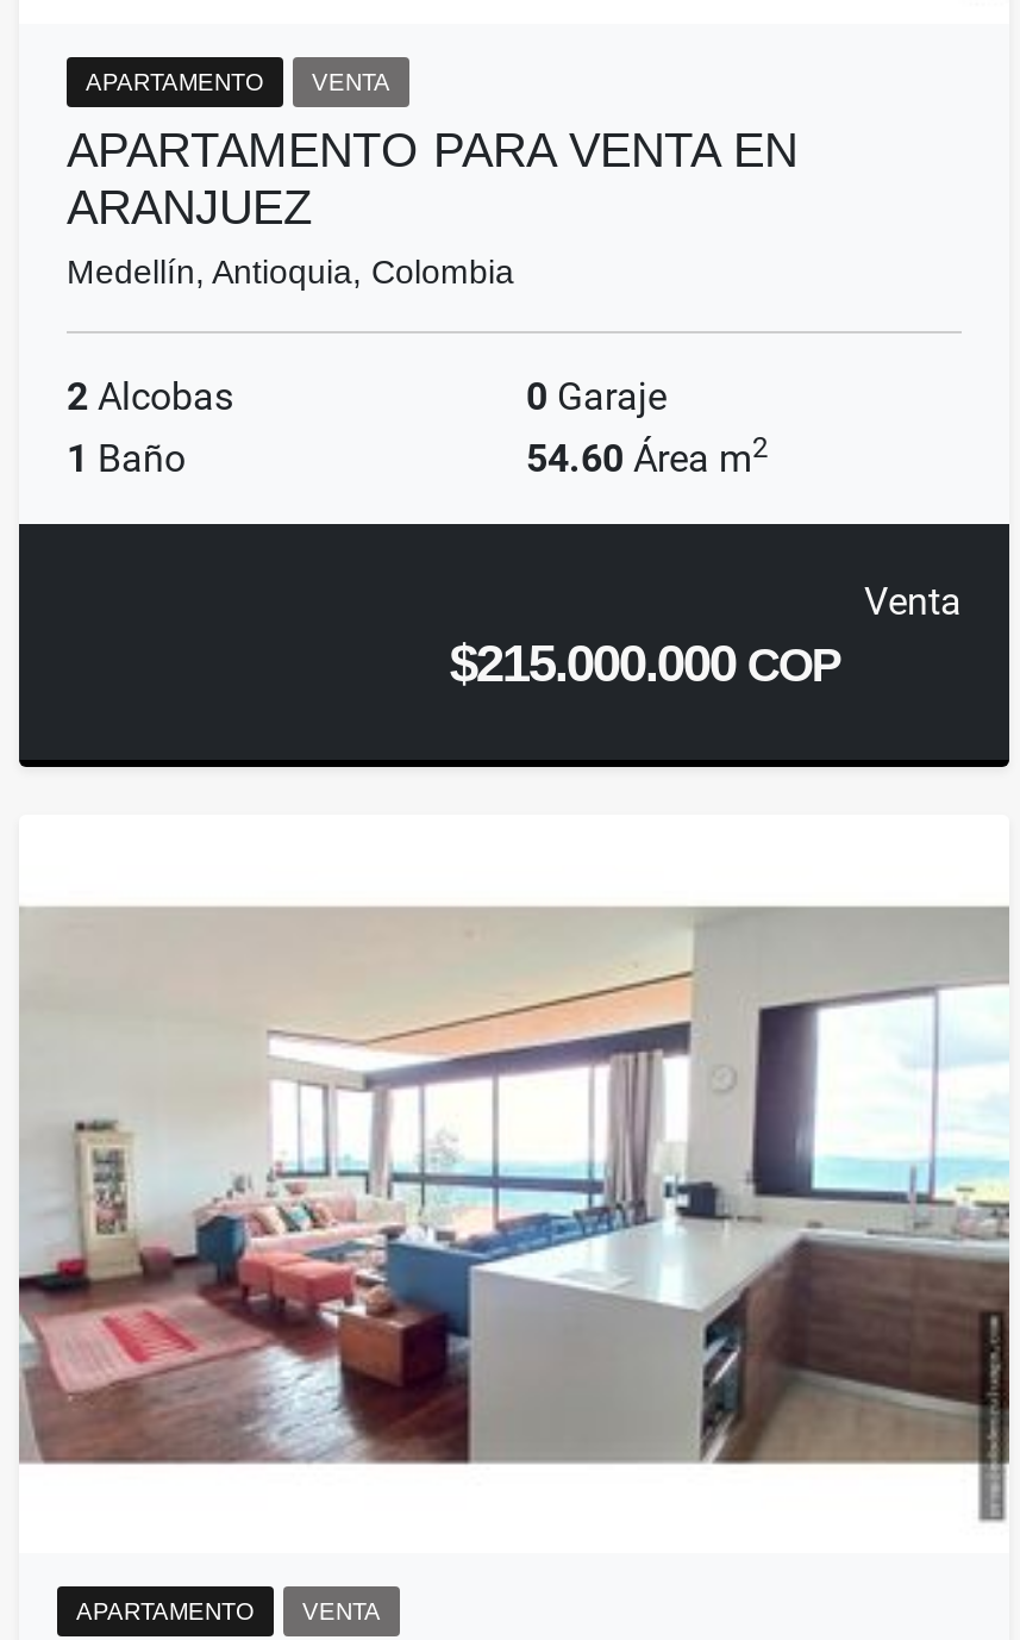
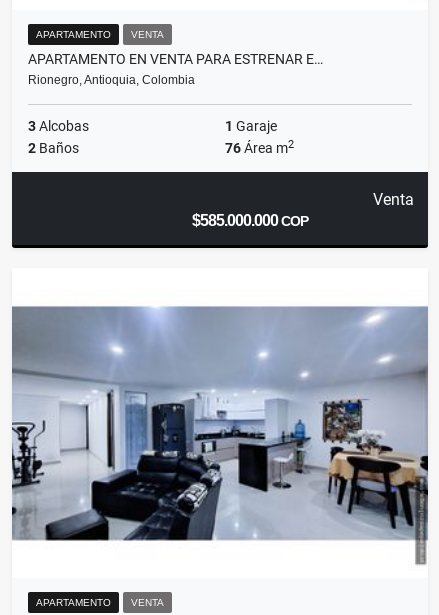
- APARTAMENTO PARA VENTA EN
- ARANJUEZ
- Medellín, Antioquia, Colombia
+ APARTAMENTO EN VENTA PARA ESTRENAR E…
+ Rionegro, Antioquia, Colombia

- 2 Alcobas
- 0 Garaje
- 1 Baño
- 54.60 Área m2
+ 3 Alcobas
+ 1 Garaje
+ 2 Baños
+ 76 Área m2

- $215.000.000 COP
+ $585.000.000 COP

- [image]
+ [image]
